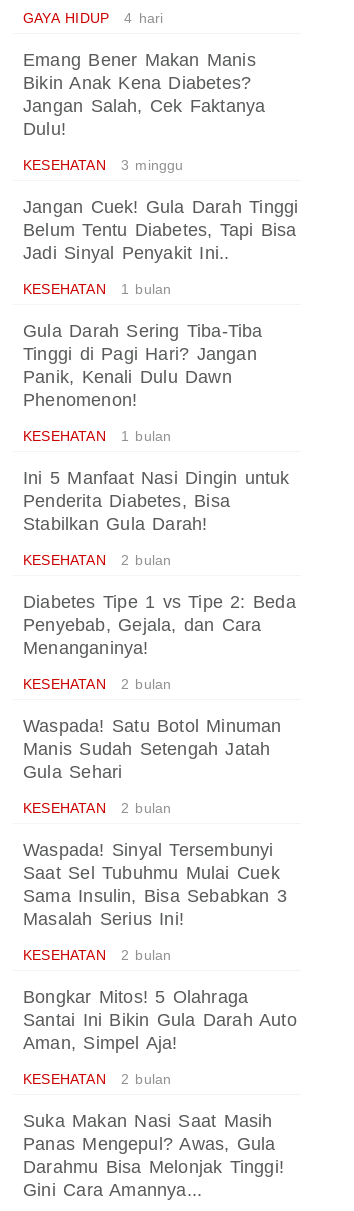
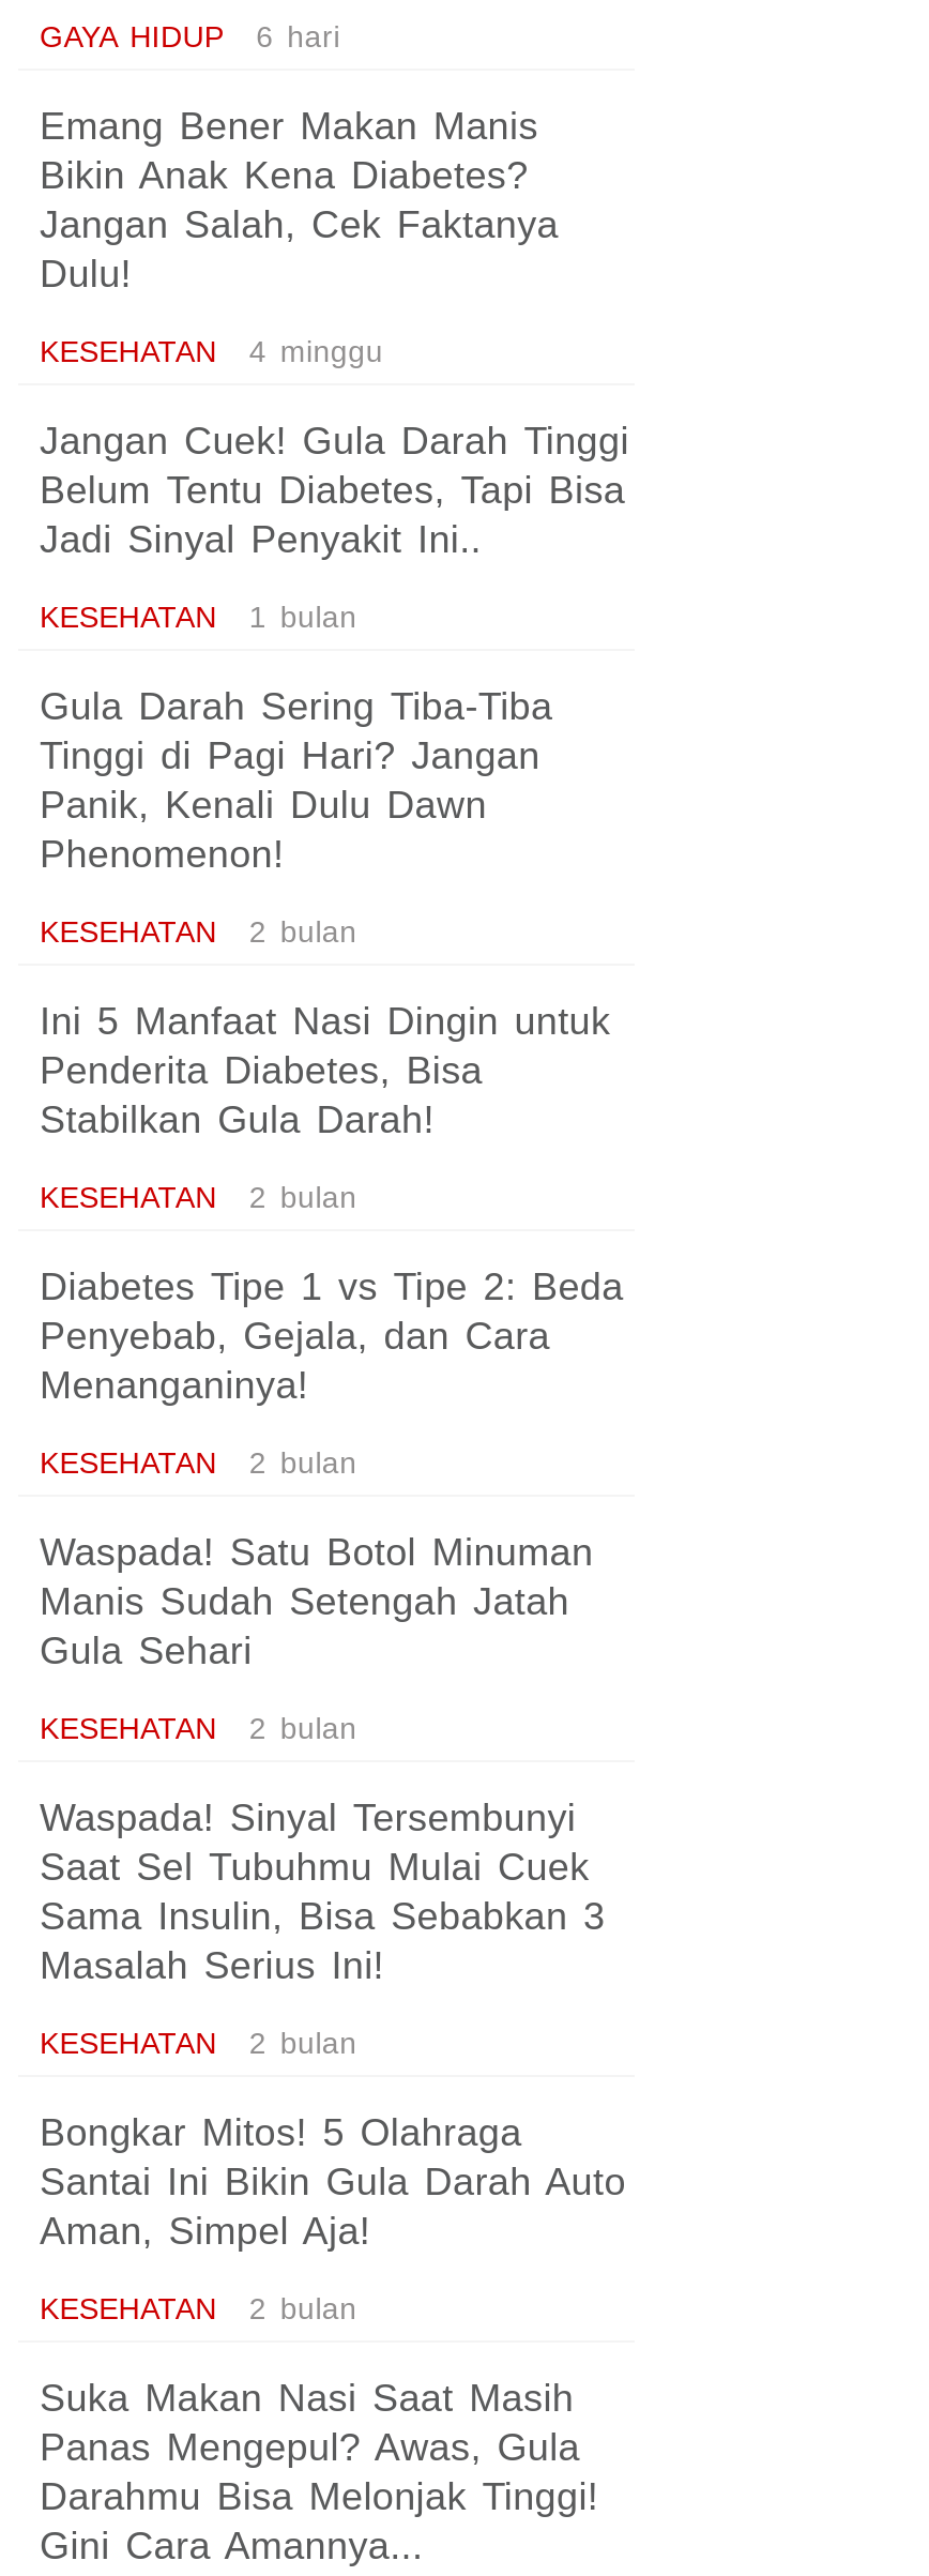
- GAYA HIDUP 4 hari
+ GAYA HIDUP 6 hari

- KESEHATAN 3 minggu
+ KESEHATAN 4 minggu

- KESEHATAN 1 bulan
+ KESEHATAN 2 bulan
